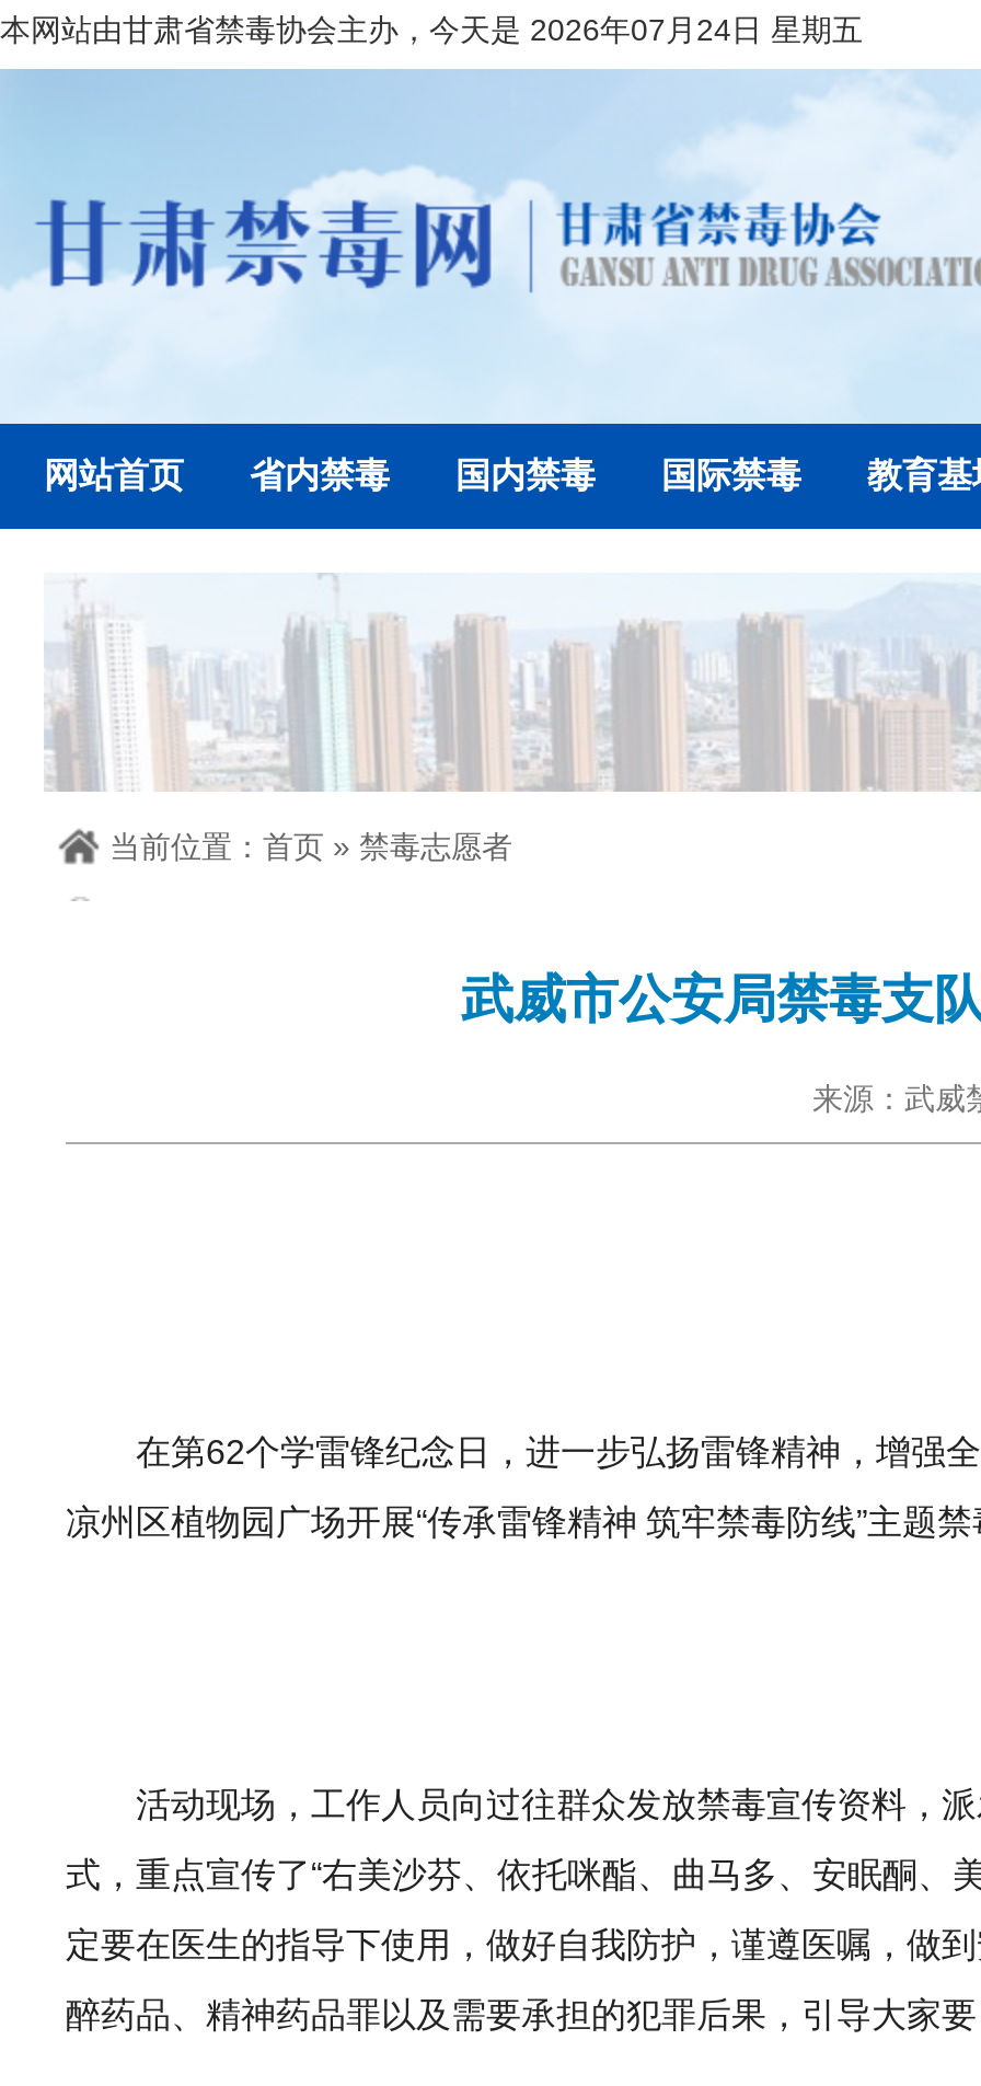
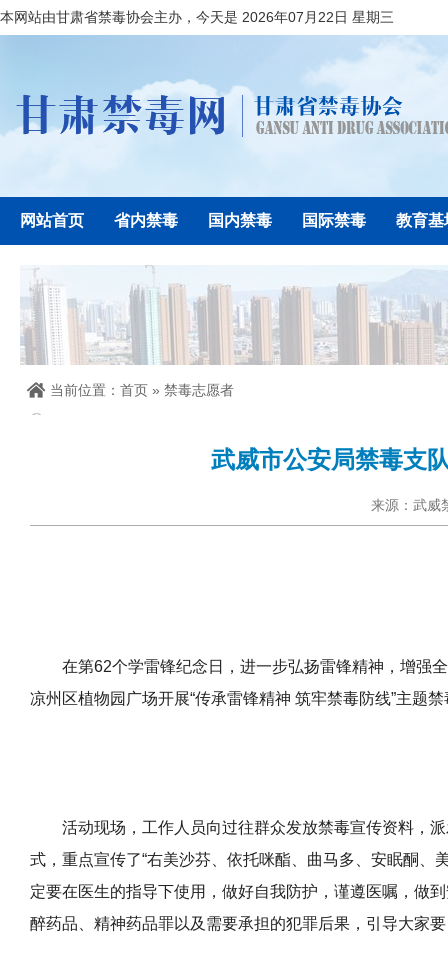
- 本网站由甘肃省禁毒协会主办，今天是 2026年07月24日 星期五
+ 本网站由甘肃省禁毒协会主办，今天是 2026年07月22日 星期三
